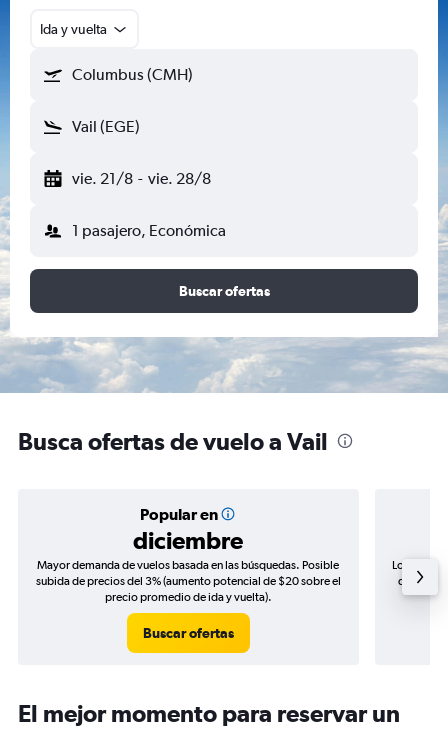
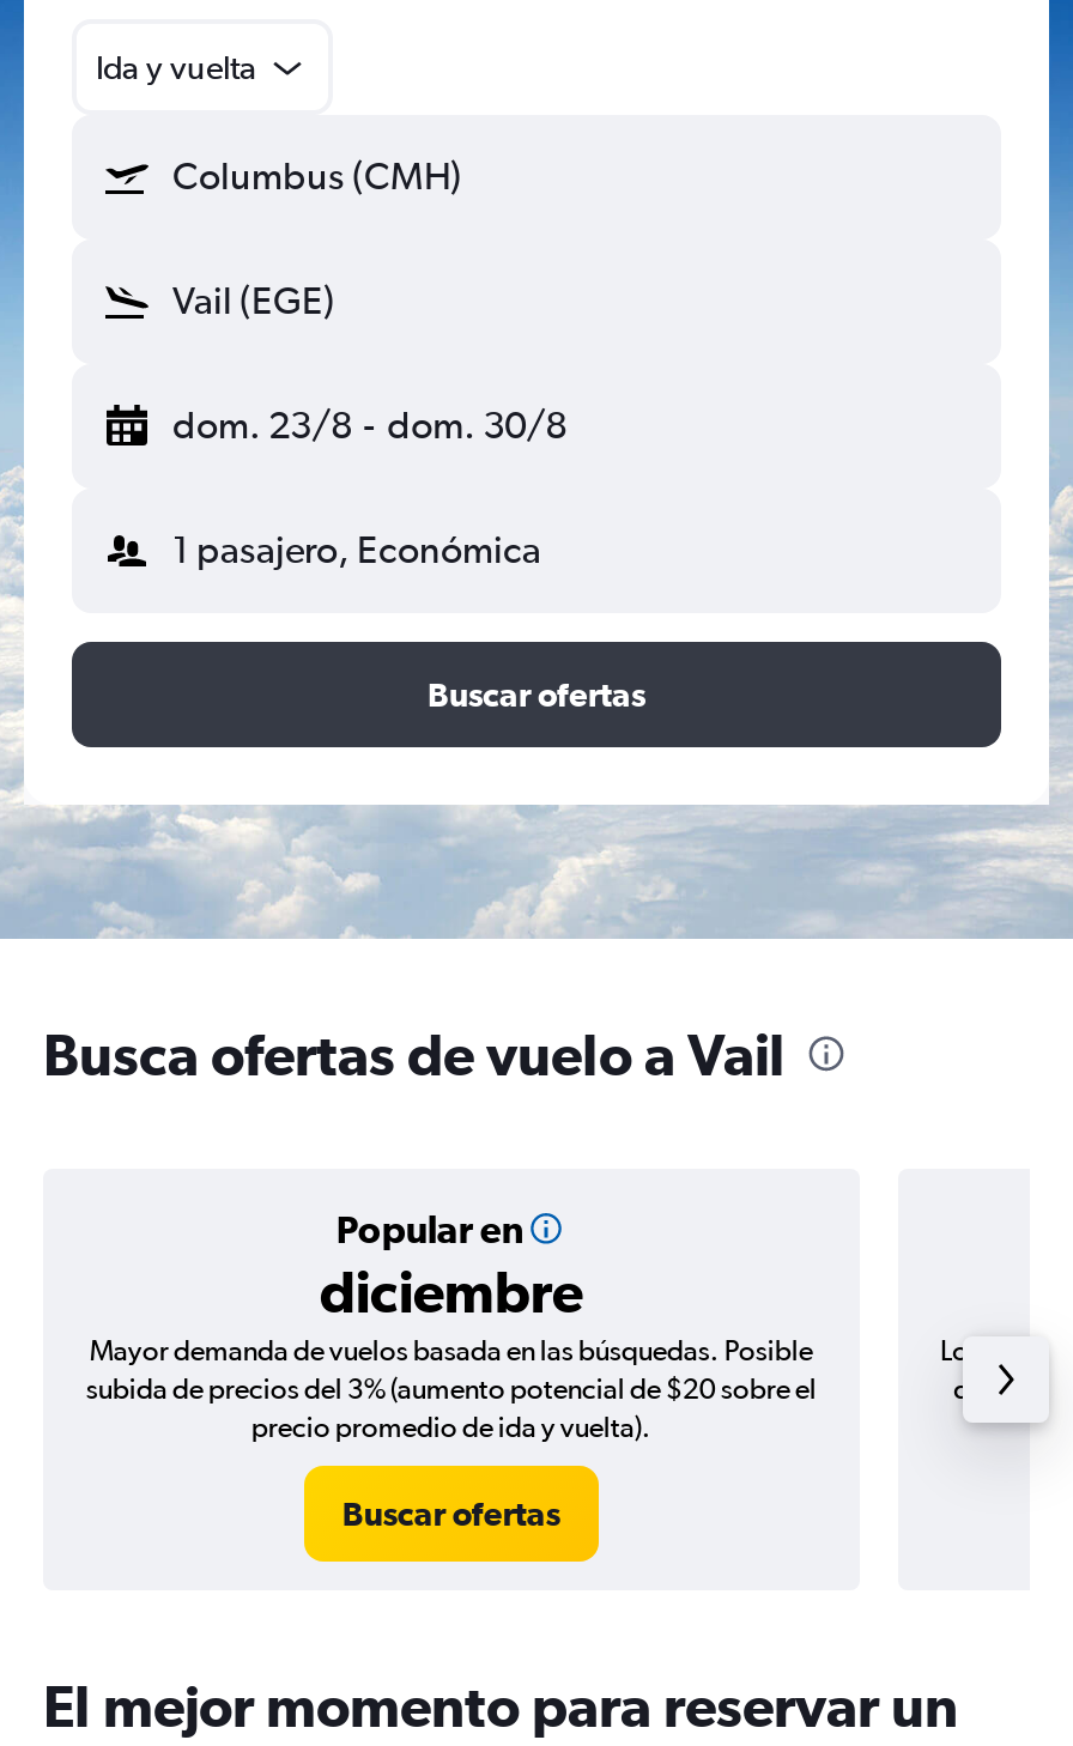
- vie. 21/8 - vie. 28/8
+ dom. 23/8 - dom. 30/8
